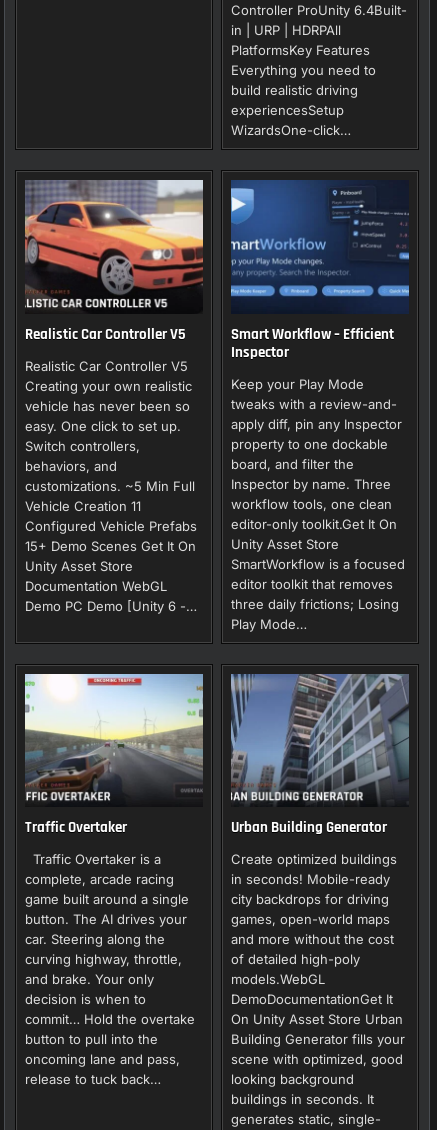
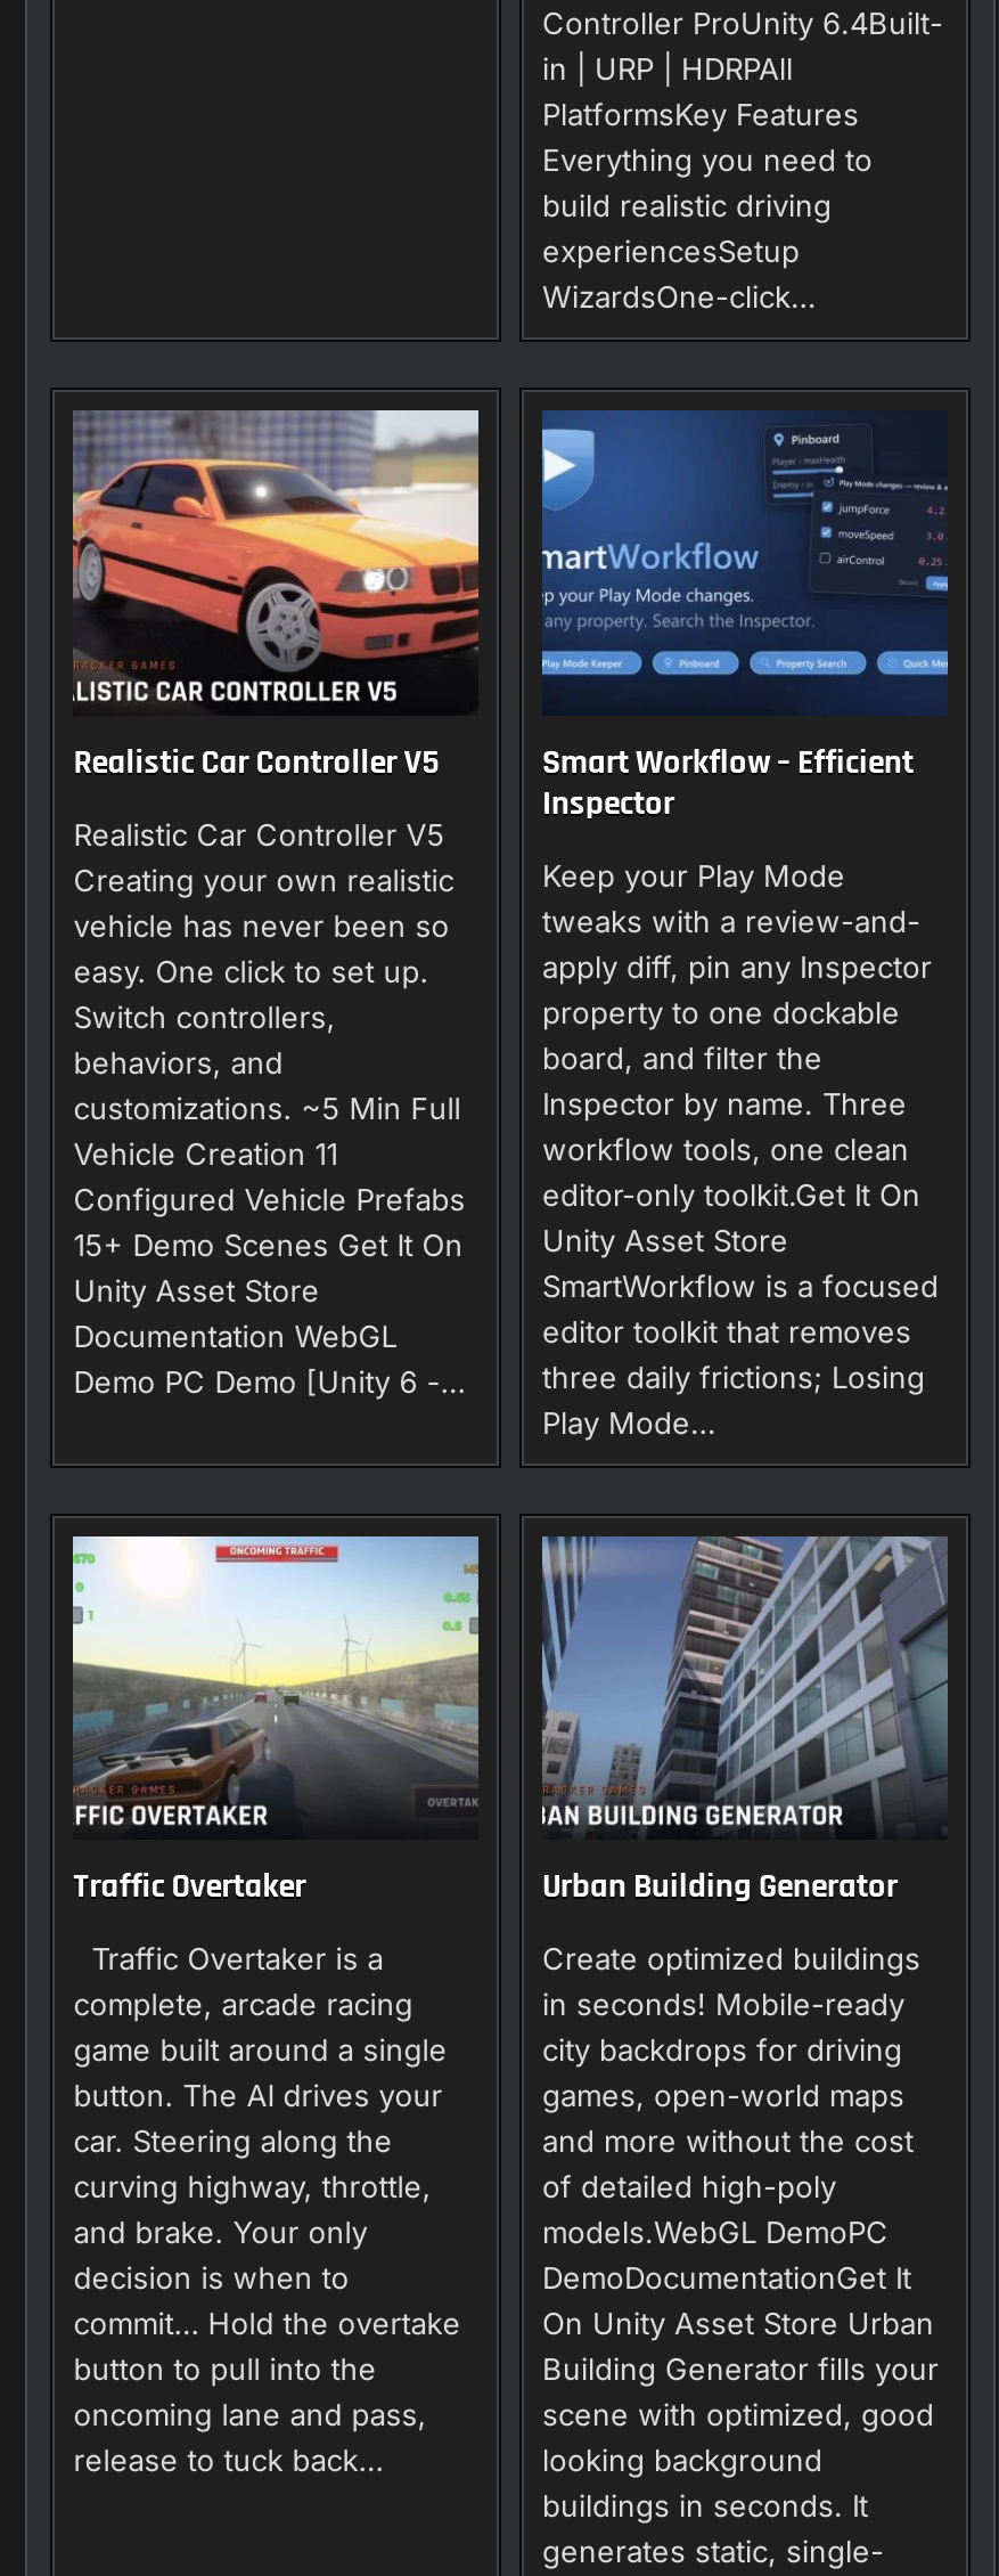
- models.WebGL
+ models.WebGL DemoPC
